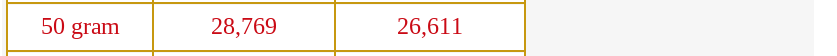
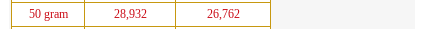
- 28,769
+ 28,932

- 26,611
+ 26,762
